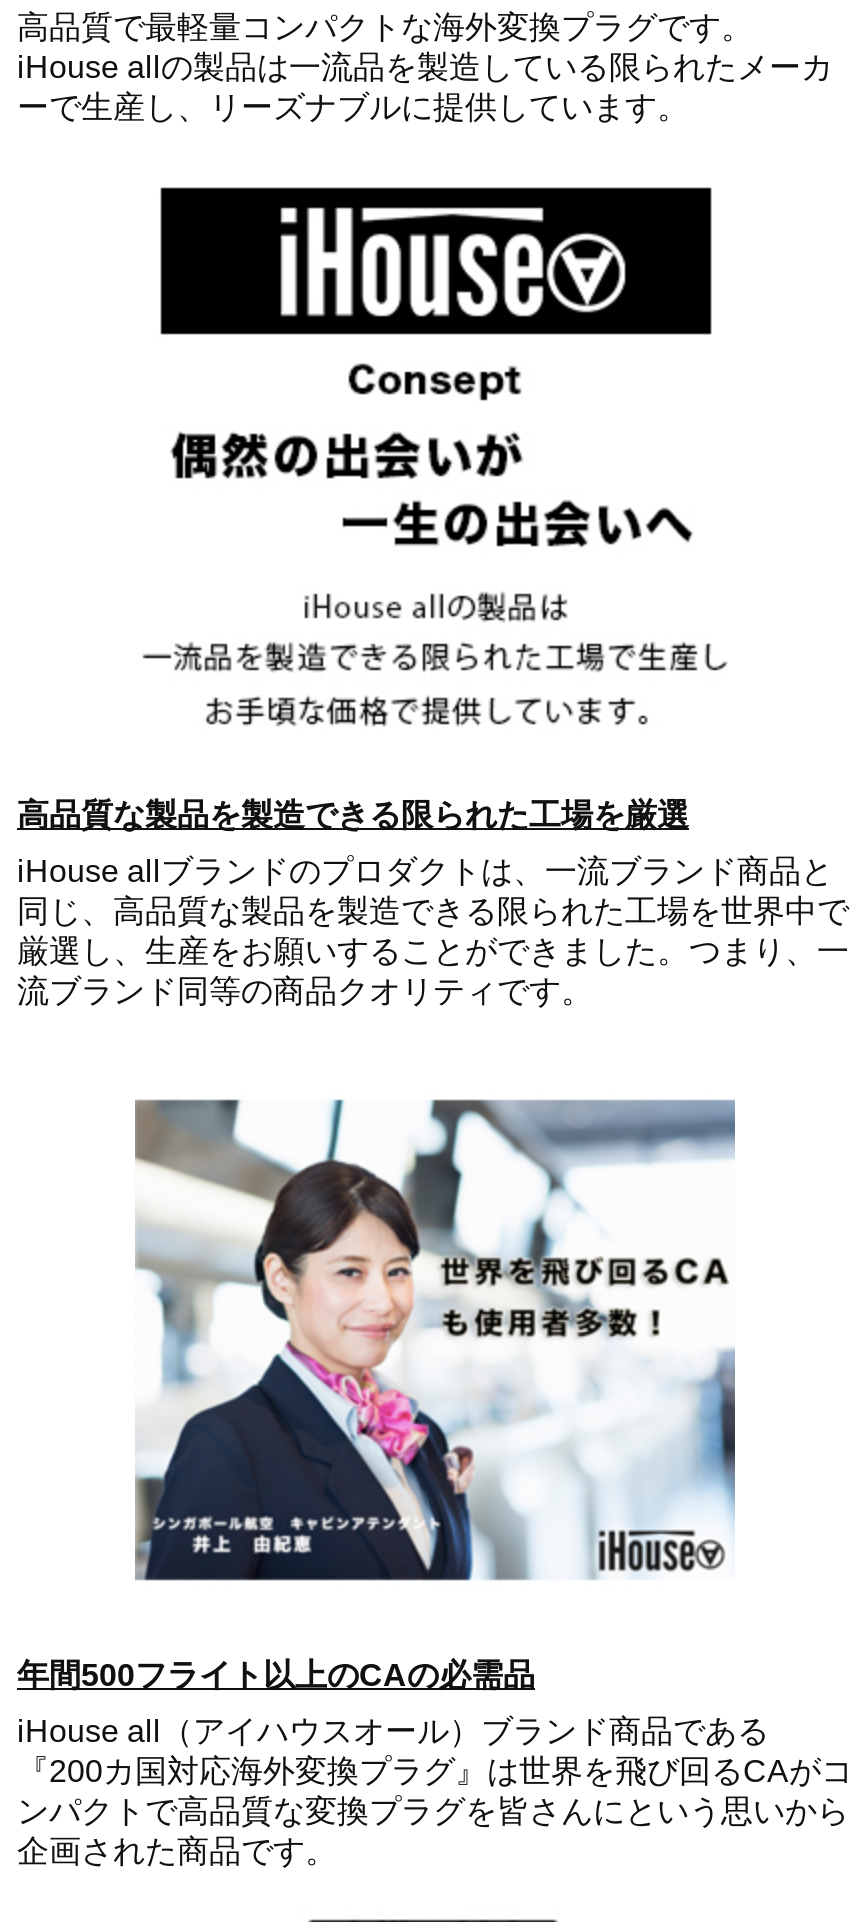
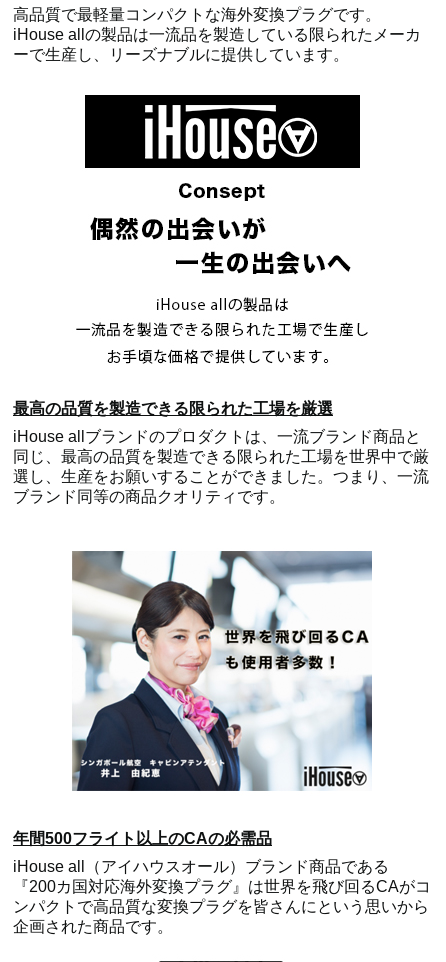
- 高品質な製品を製造できる限られた工場を厳選
+ 最高の品質を製造できる限られた工場を厳選

- 同じ、高品質な製品を製造できる限られた工場を世界中で
- 厳選し、生産をお願いすることができました。つまり、一
- 流ブランド同等の商品クオリティです。
+ 同じ、最高の品質を製造できる限られた工場を世界中で厳
+ 選し、生産をお願いすることができました。つまり、一流
+ ブランド同等の商品クオリティです。
